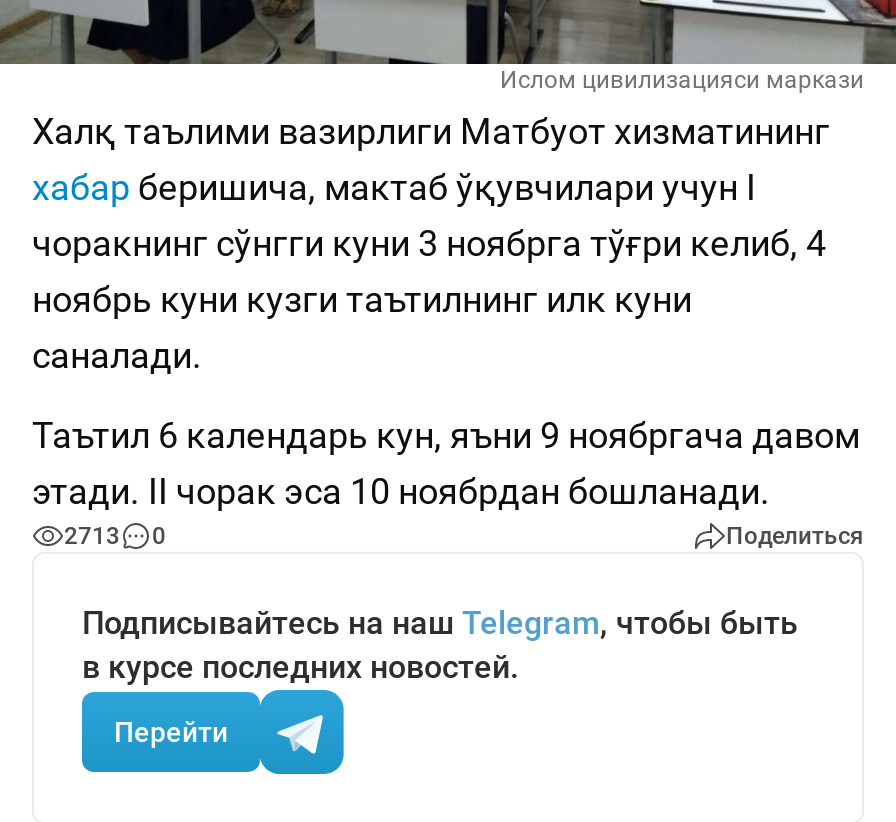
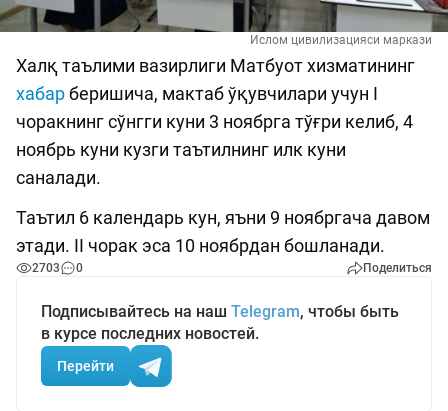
- 2713 0
+ 2703 0
